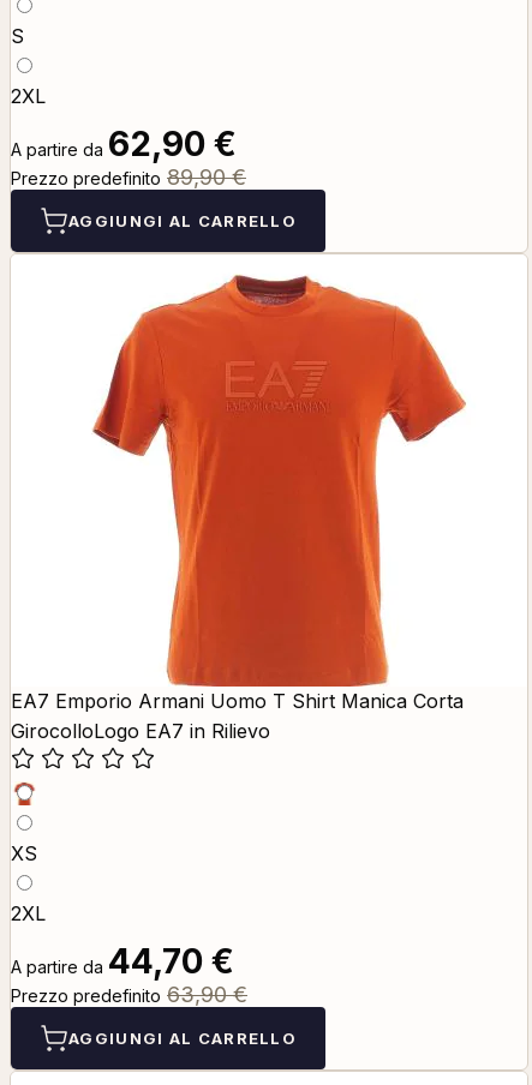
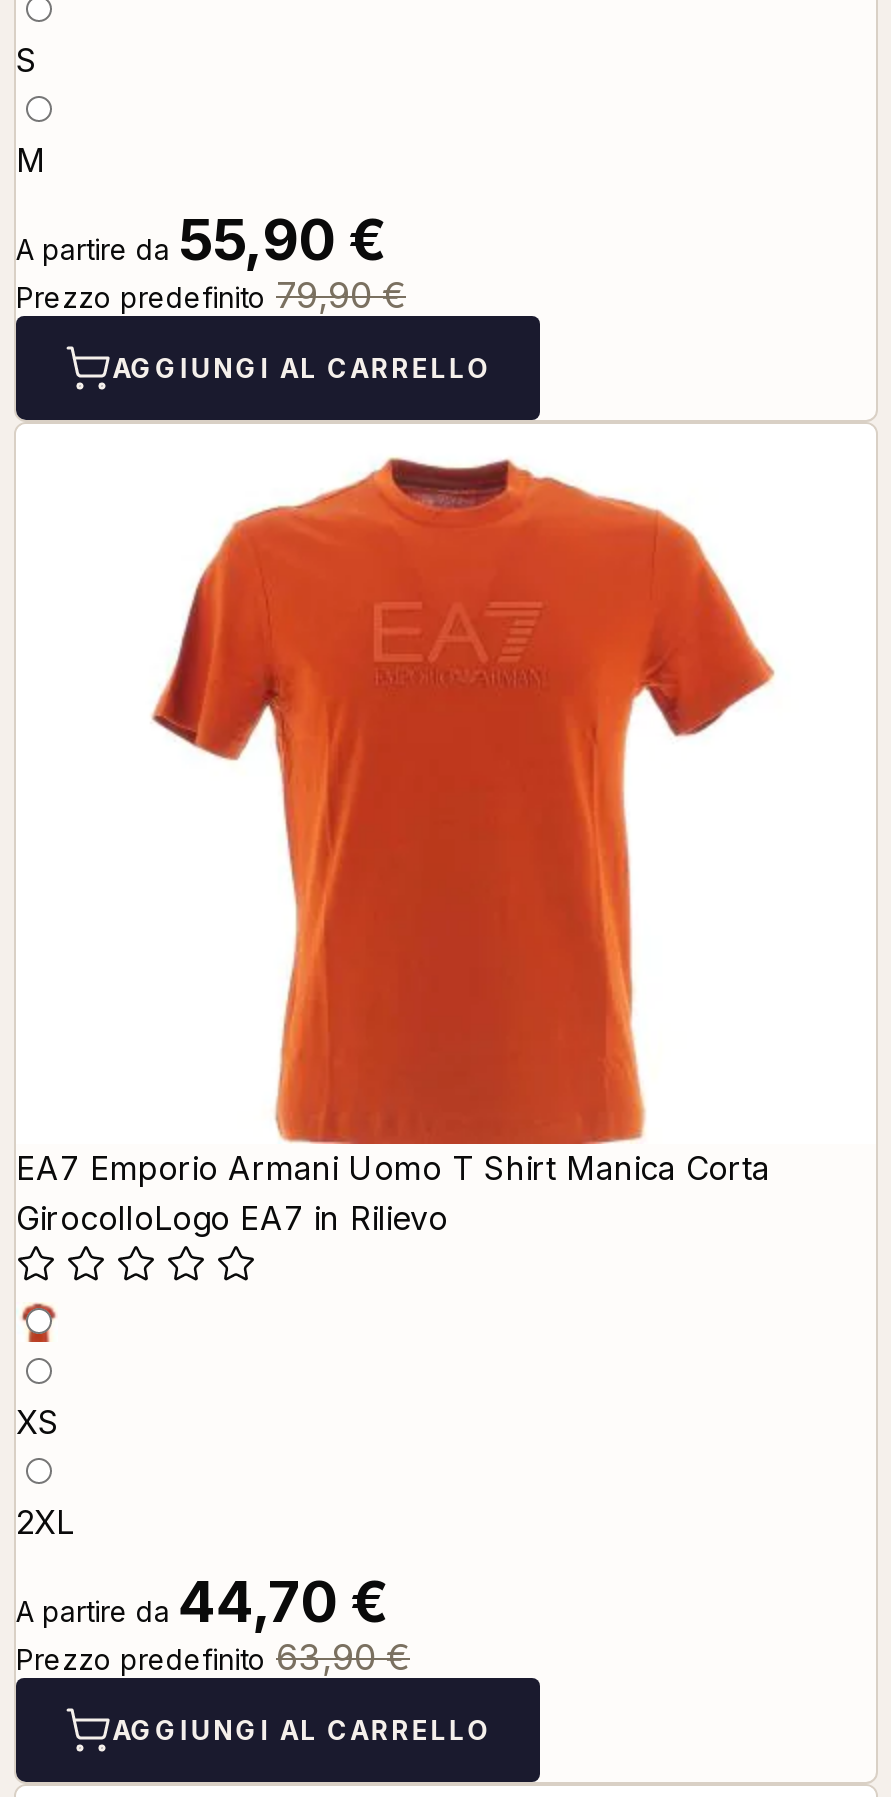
- 2XL
- A partire da 62,90 €
- Prezzo predefinito 89,90 €
+ M
+ A partire da 55,90 €
+ Prezzo predefinito 79,90 €
